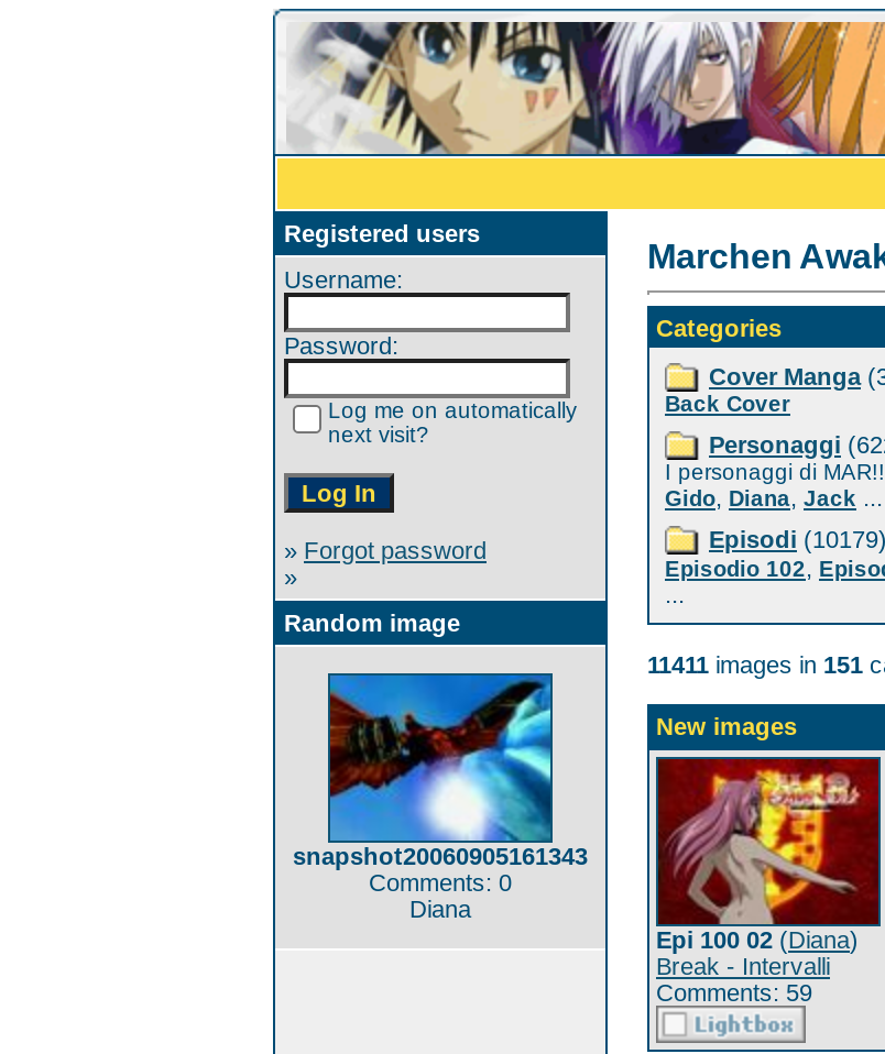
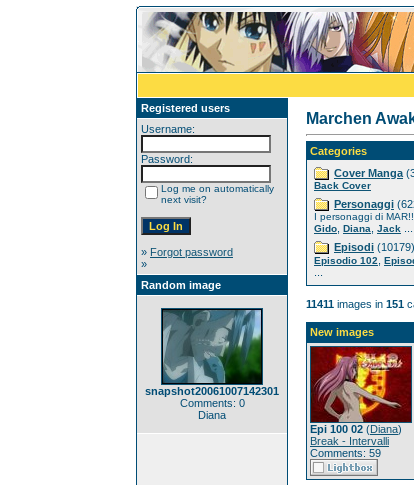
- [image]
- snapshot20060905161343
+ [image]
+ snapshot20061007142301
